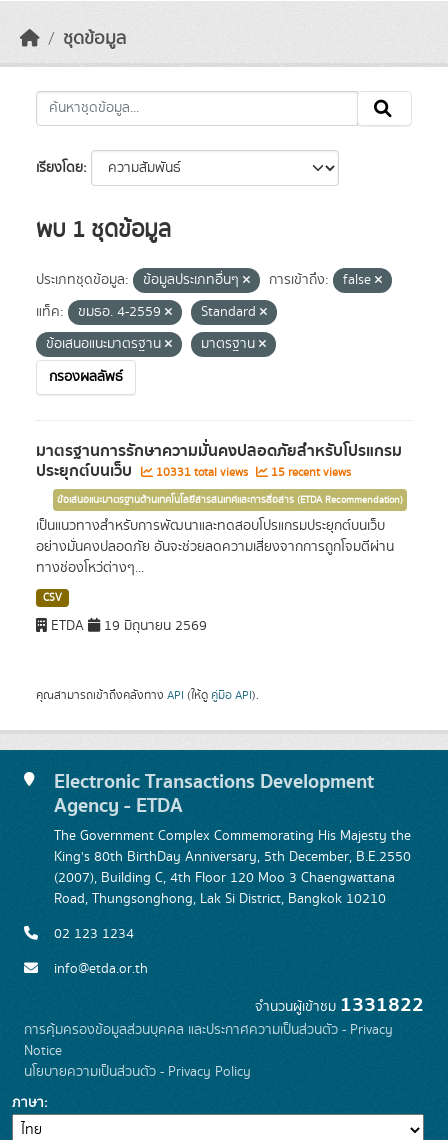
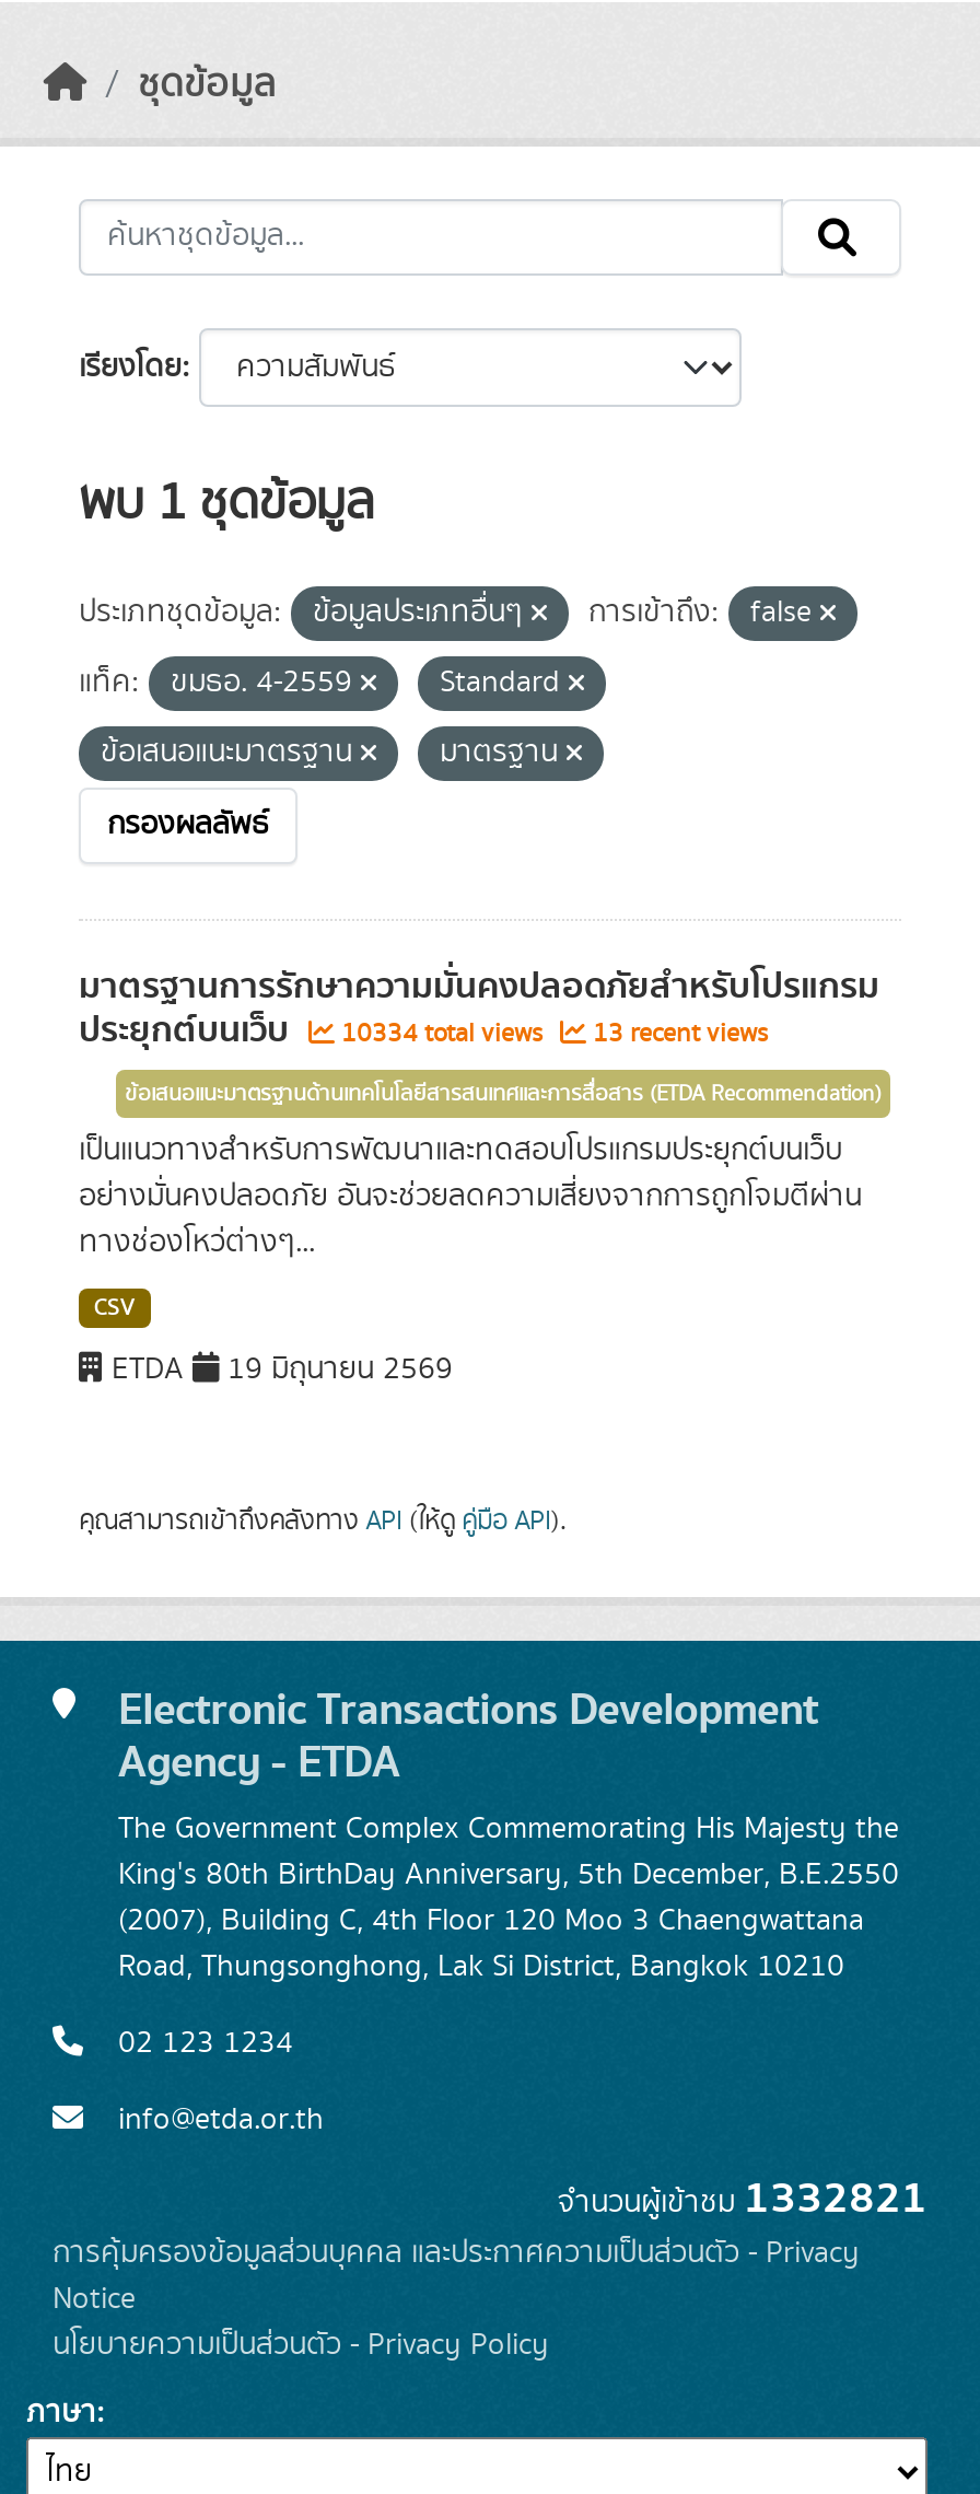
- 10331 total views
+ 10334 total views

- 15 recent views
+ 13 recent views

- จำนวนผู้เข้าชม1331822
+ จำนวนผู้เข้าชม1332821
